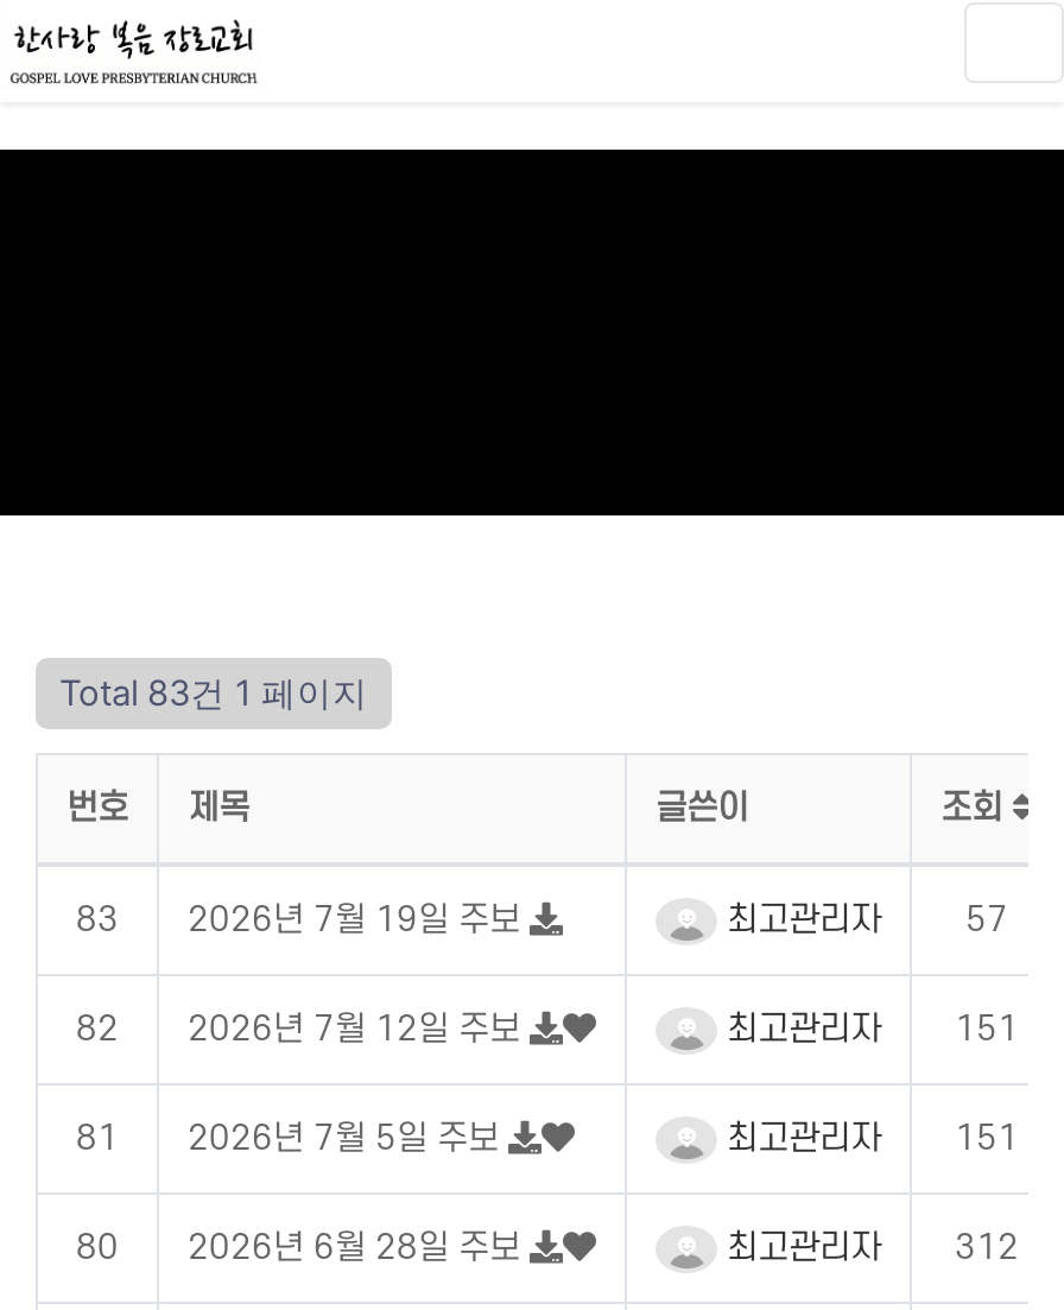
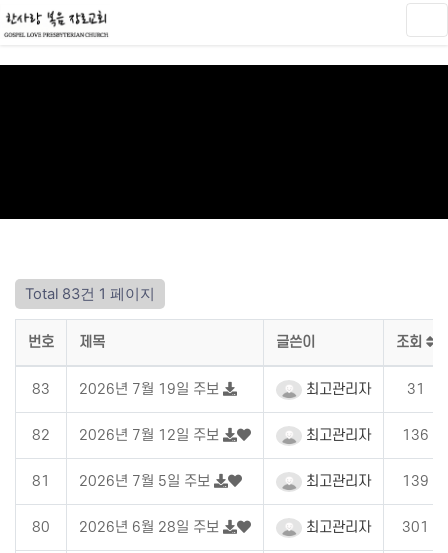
- 57
+ 31

- 최고관리자 151
+ 최고관리자 136

- 최고관리자 151
+ 최고관리자 139

- 최고관리자 312
+ 최고관리자 301
